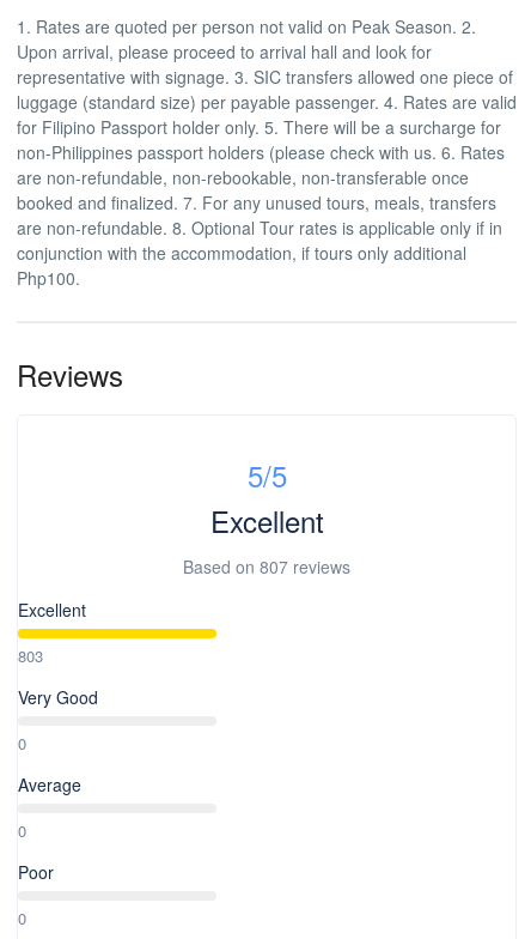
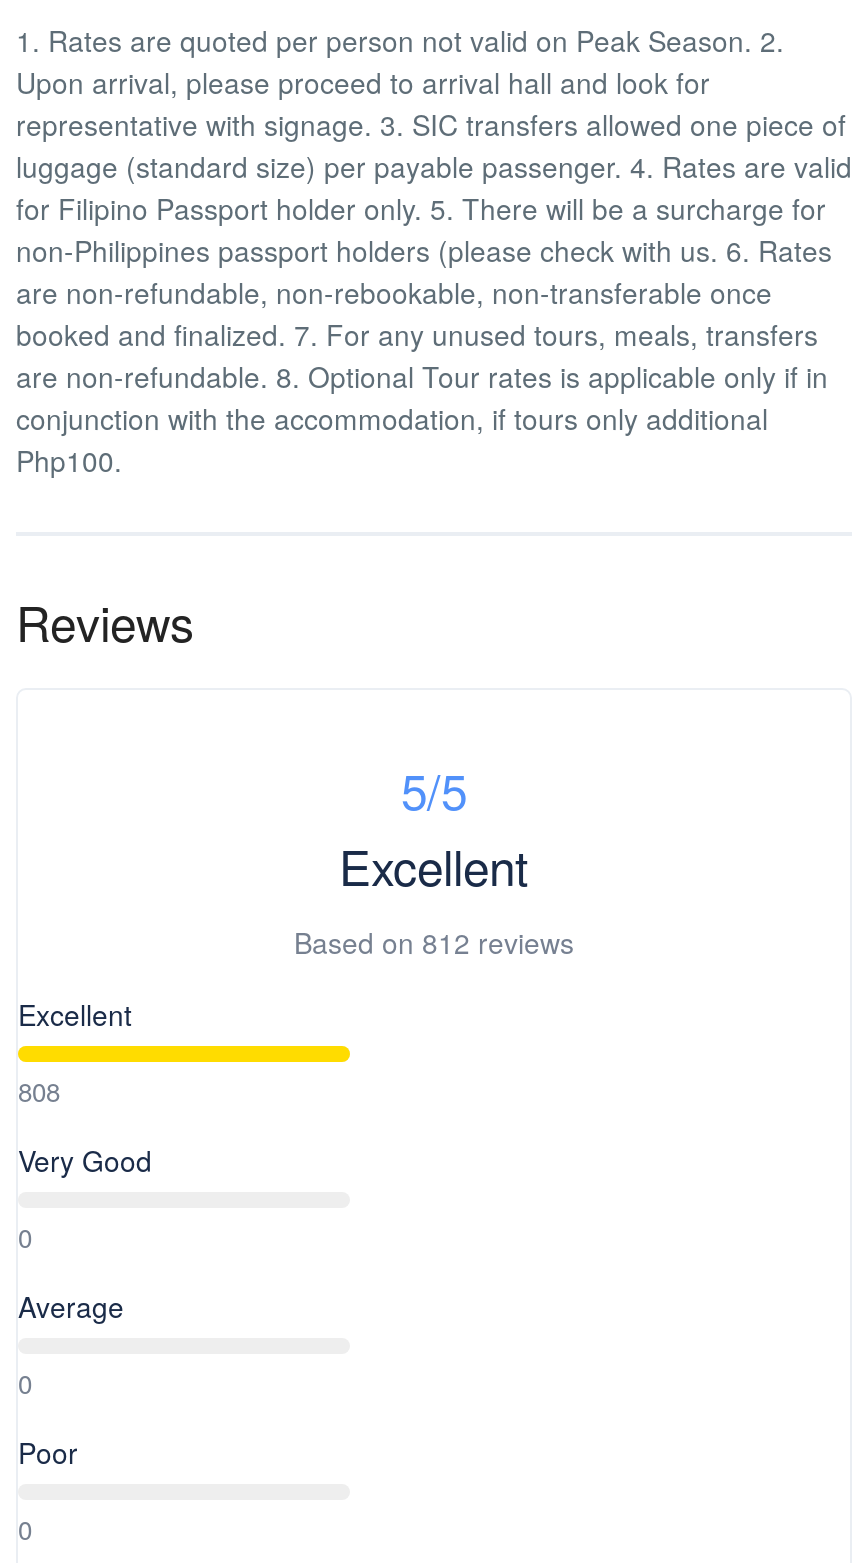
- Based on 807 reviews
+ Based on 812 reviews

- 803
+ 808
